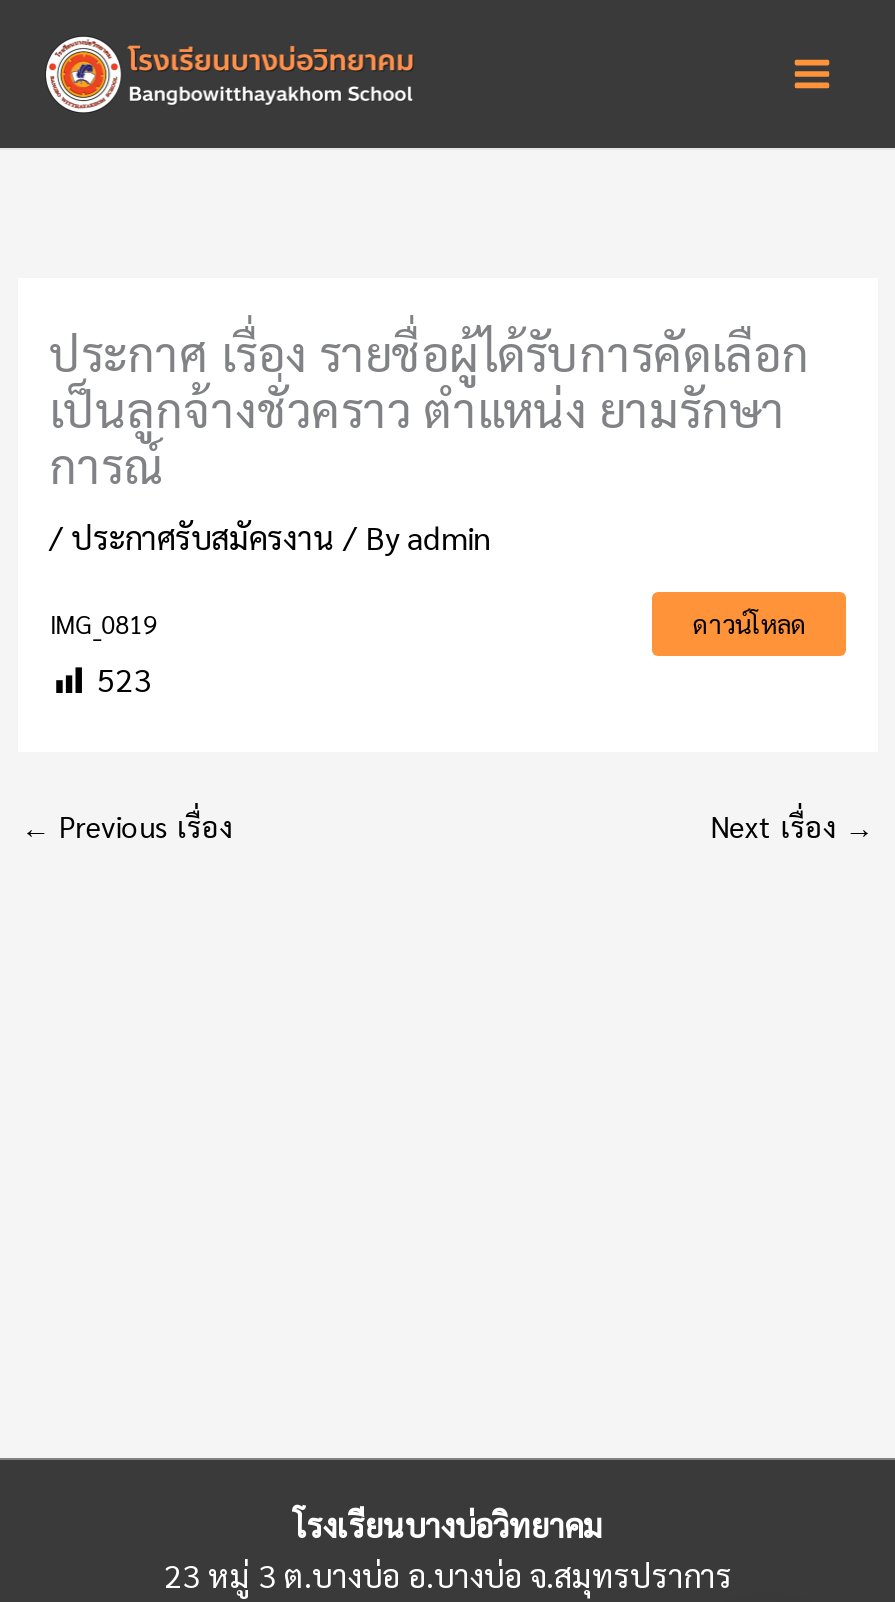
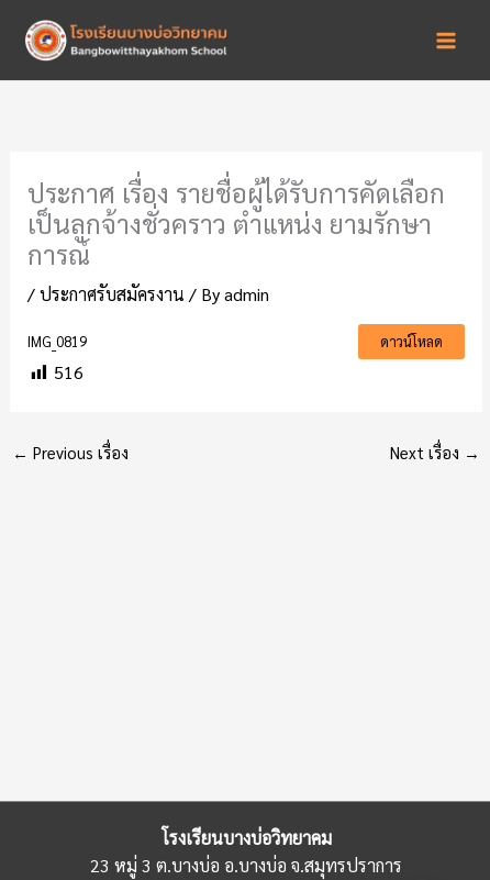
- 523
+ 516
